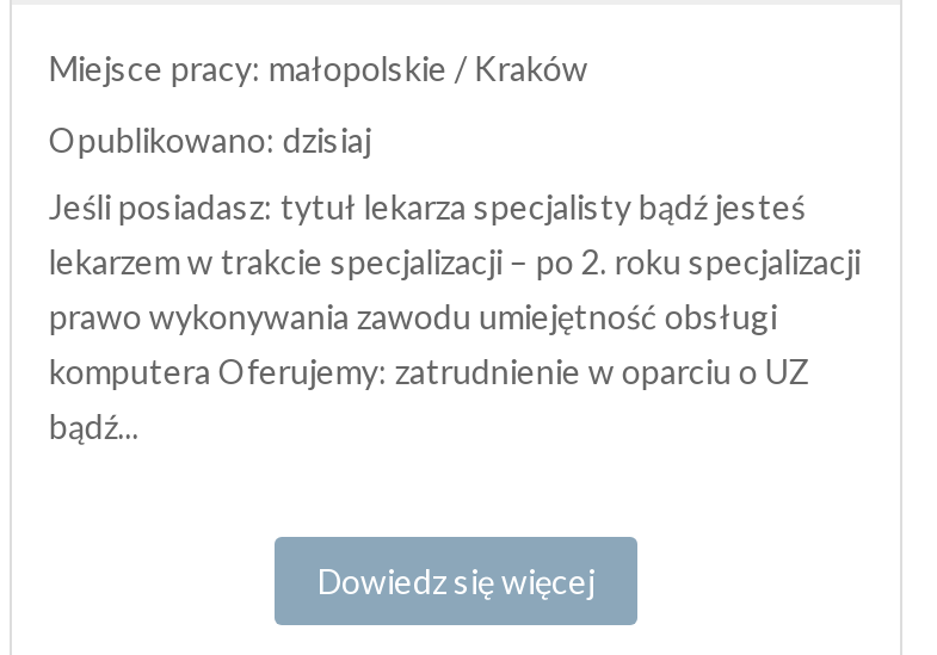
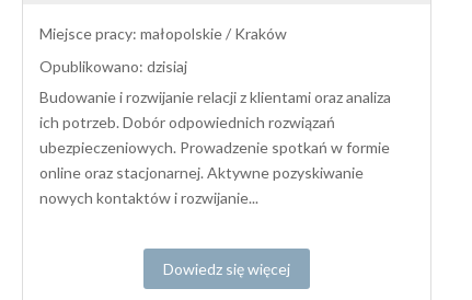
- Jeśli posiadasz: tytuł lekarza specjalisty bądź jesteś
- lekarzem w trakcie specjalizacji – po 2. roku specjalizacji
- prawo wykonywania zawodu umiejętność obsługi
- komputera Oferujemy: zatrudnienie w oparciu o UZ
- bądź...
+ Budowanie i rozwijanie relacji z klientami oraz analiza
+ ich potrzeb. Dobór odpowiednich rozwiązań
+ ubezpieczeniowych. Prowadzenie spotkań w formie
+ online oraz stacjonarnej. Aktywne pozyskiwanie
+ nowych kontaktów i rozwijanie...
